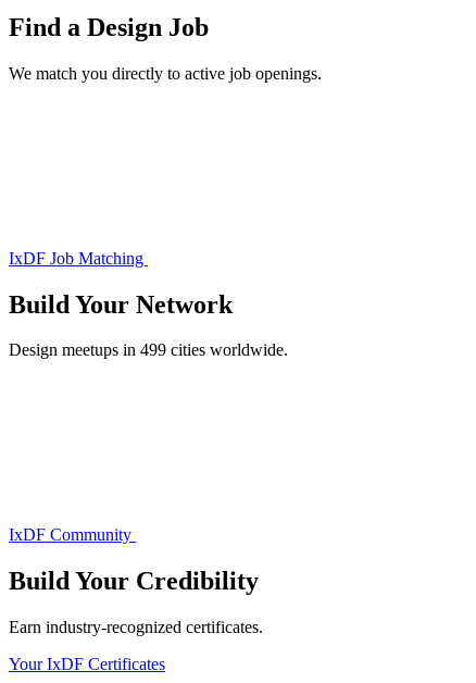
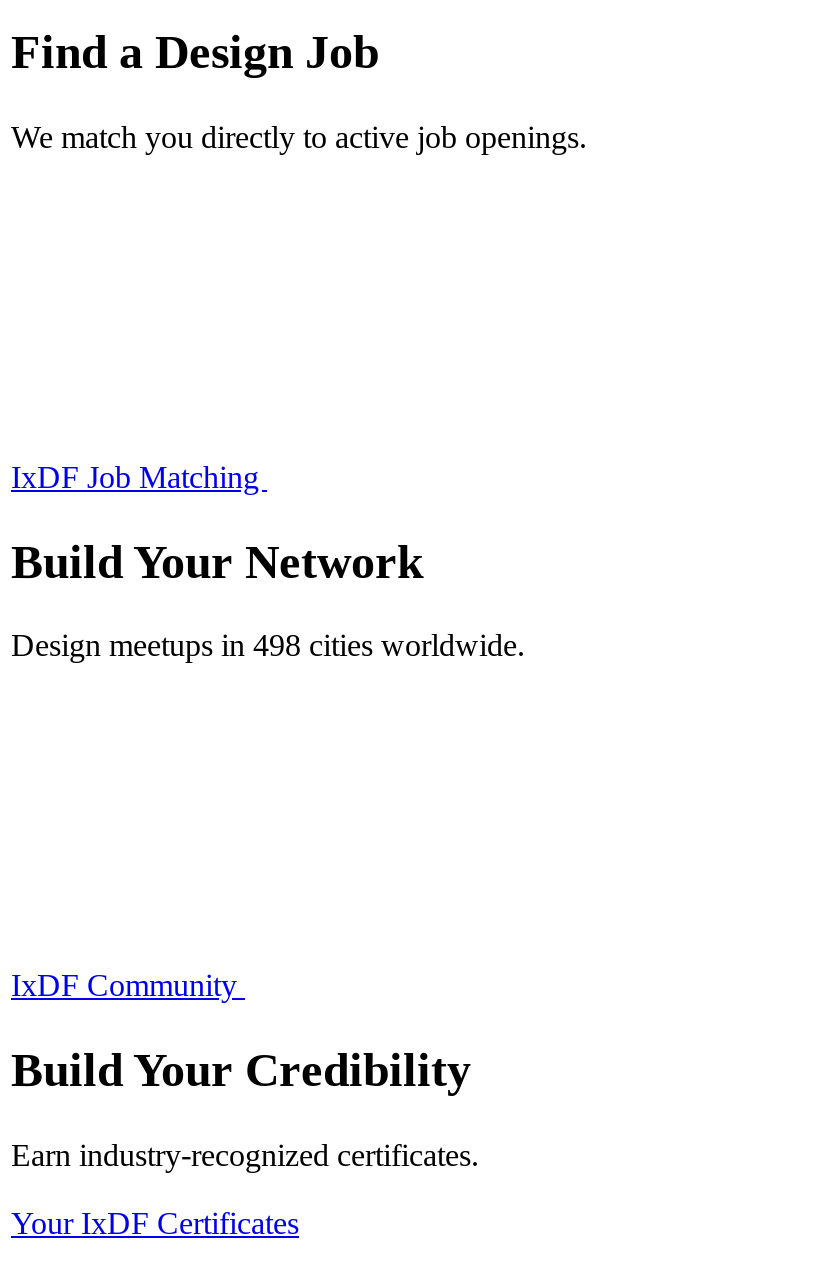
- Design meetups in 499 cities worldwide.
+ Design meetups in 498 cities worldwide.
